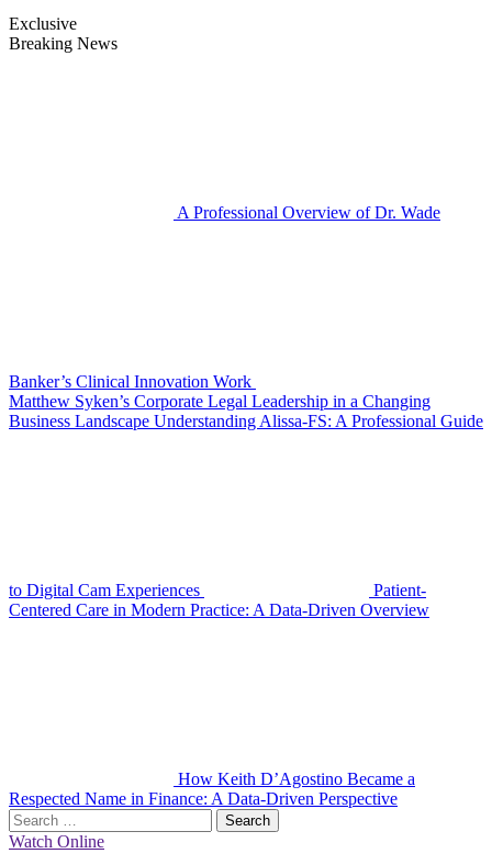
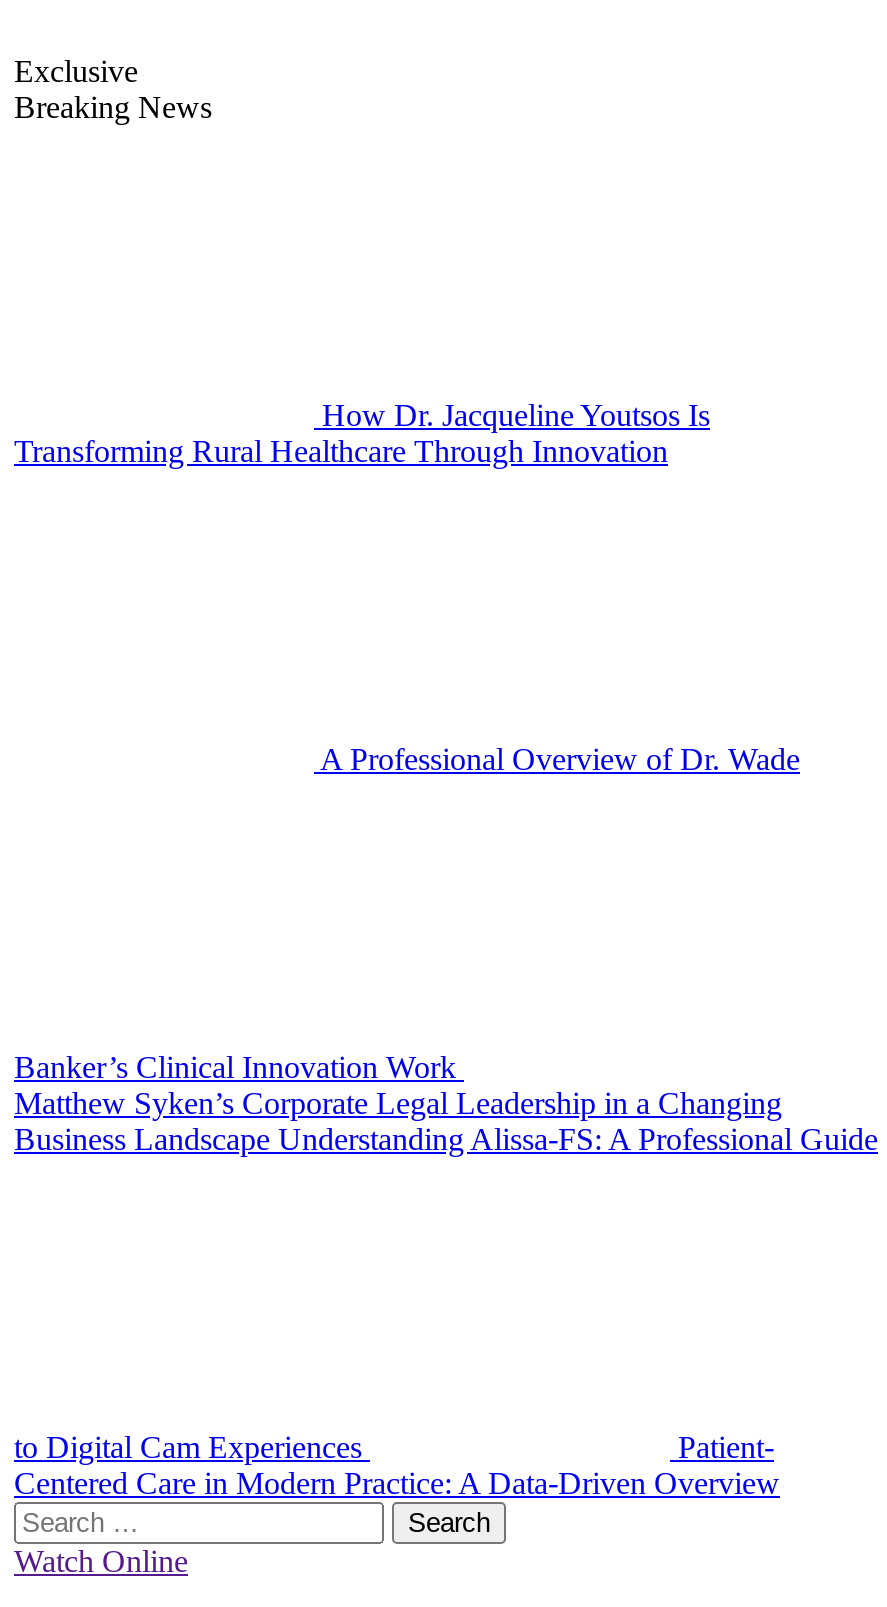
+ How Dr. Jacqueline Youtsos Is
+ Transforming Rural Healthcare Through Innovation

moved down: A Professional Overview of Dr. Wade | Banker’s Clinical Innovation Work | Matthew Syken’s Corporate Legal Leadership in a Changing | Business Landscape Understanding Alissa-FS: A Professional Guide | to Digital Cam Experiences | Patient- | Centered Care in Modern Practice: A Data-Driven Overview

- How Keith D’Agostino Became a
- Respected Name in Finance: A Data-Driven Perspective
